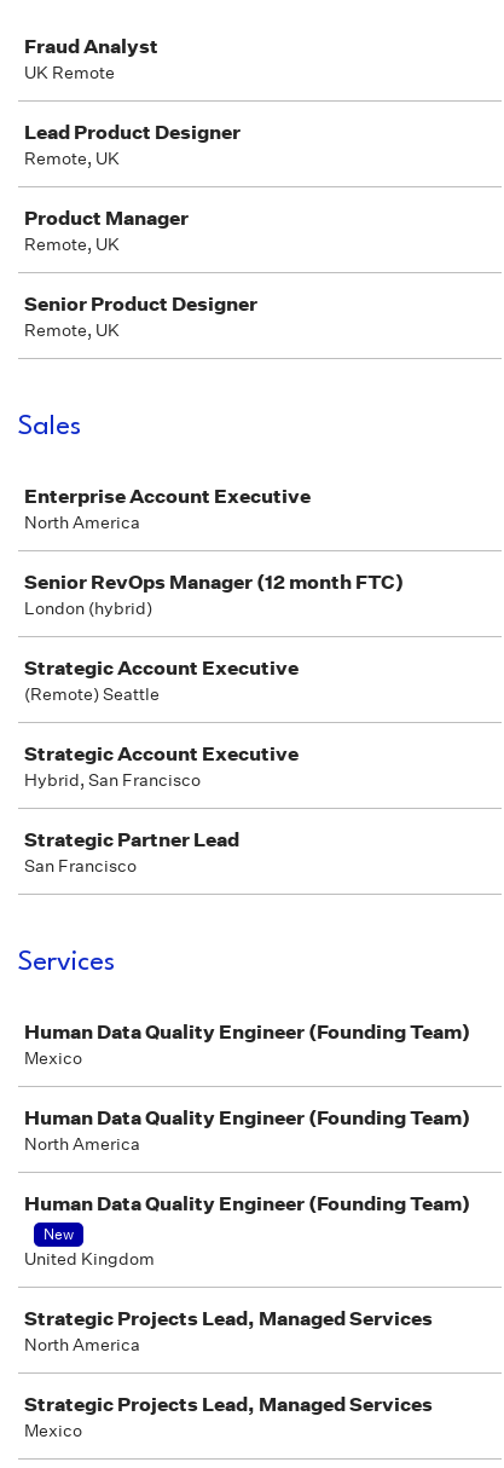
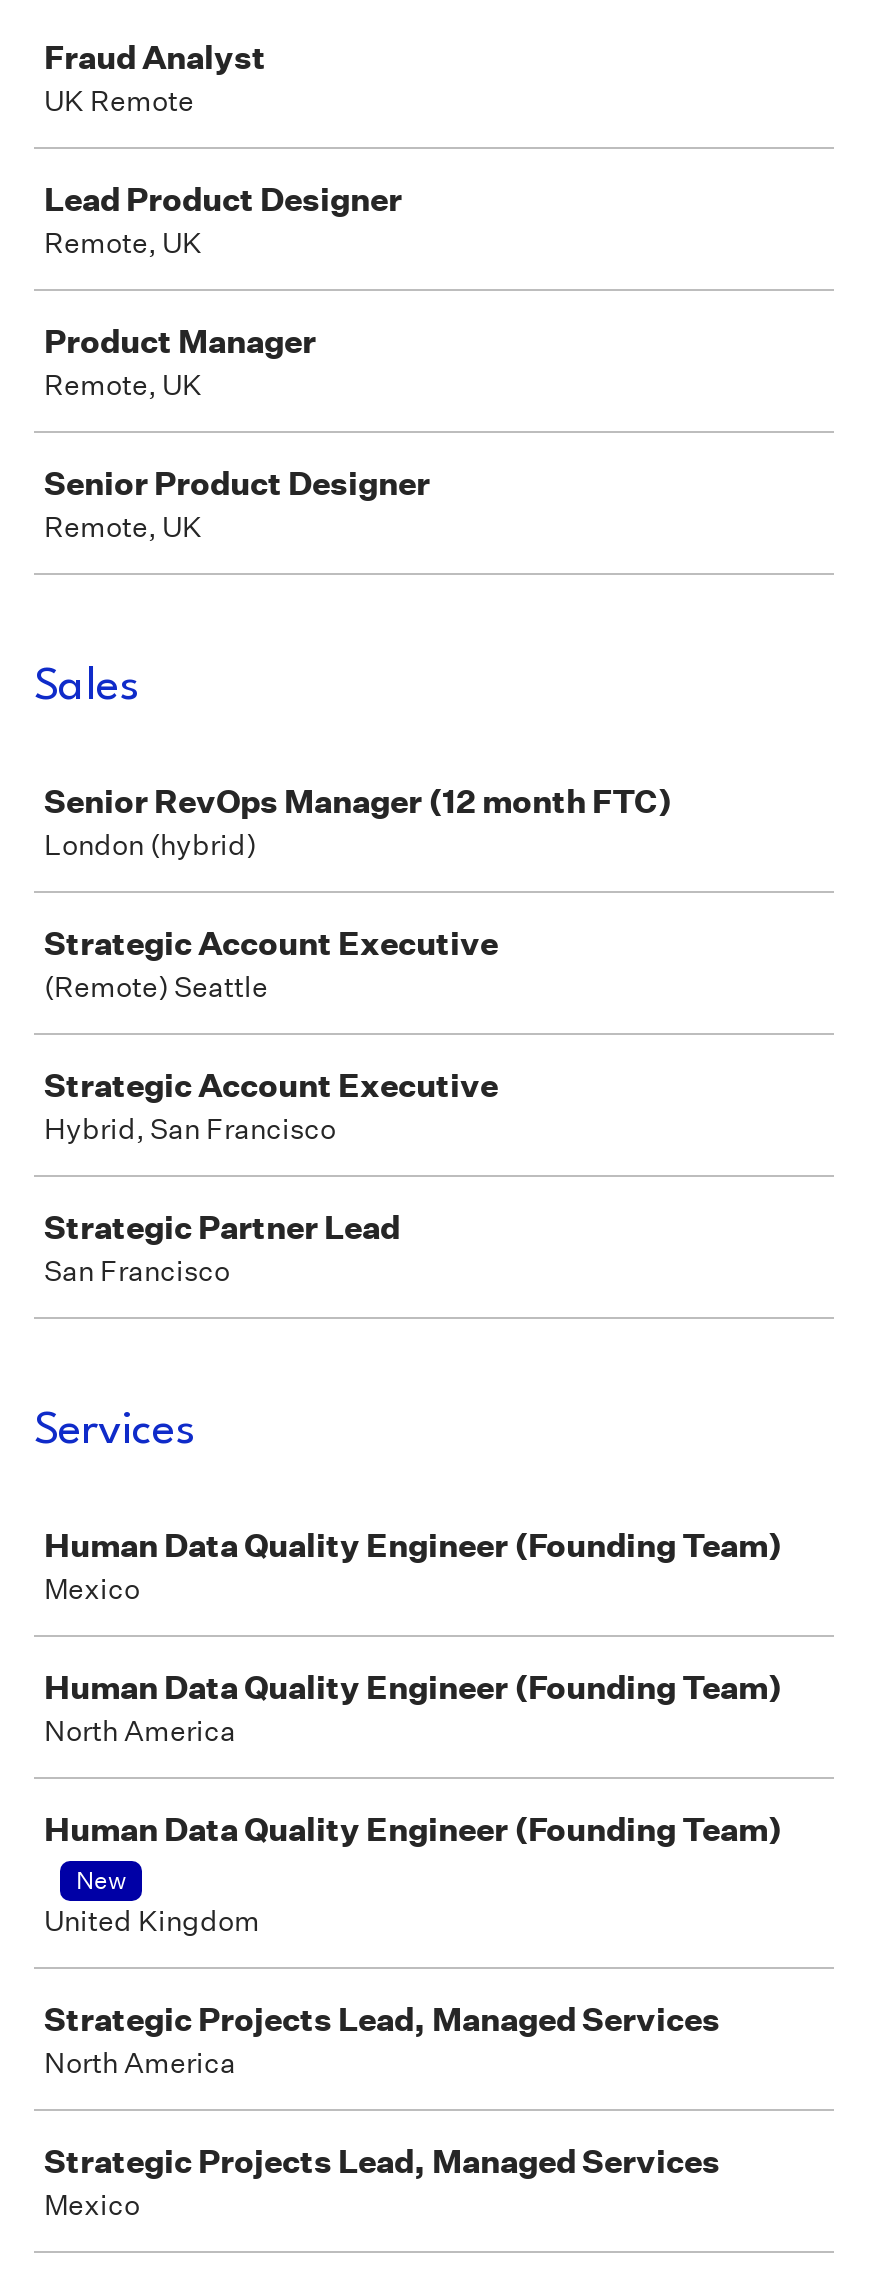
- Enterprise Account Executive
- North America
